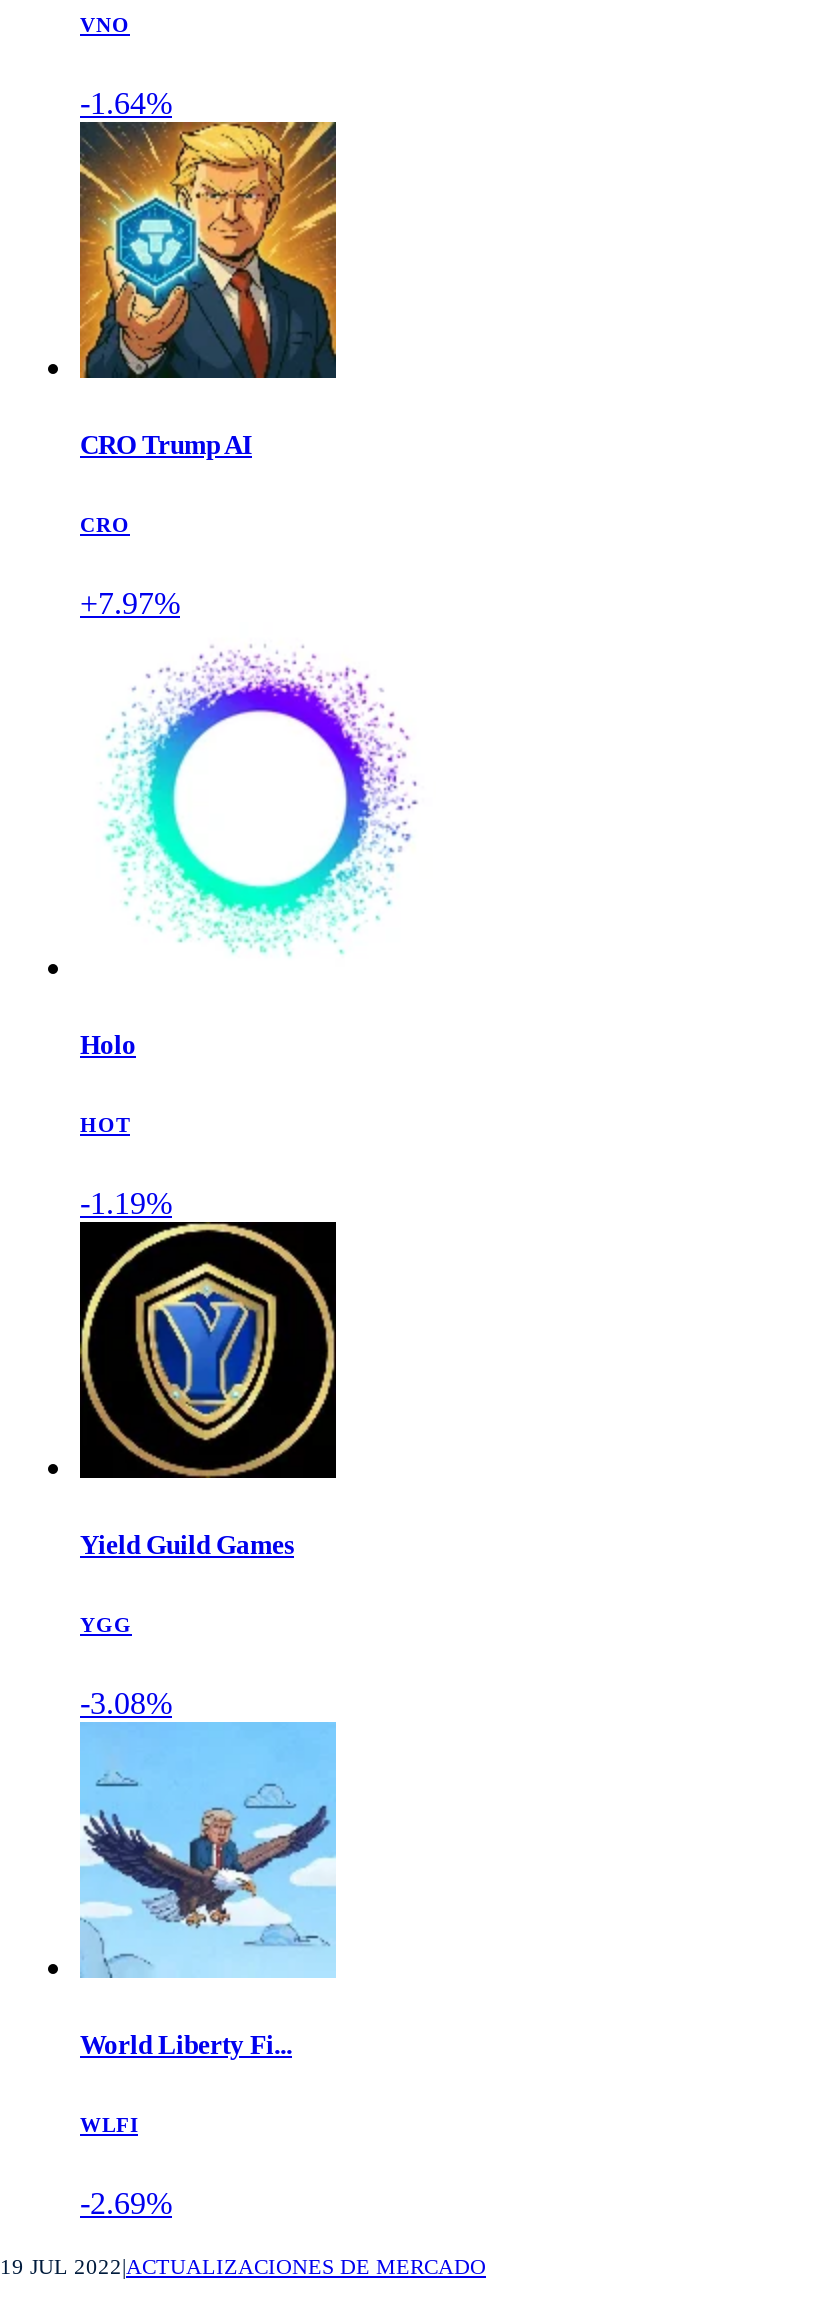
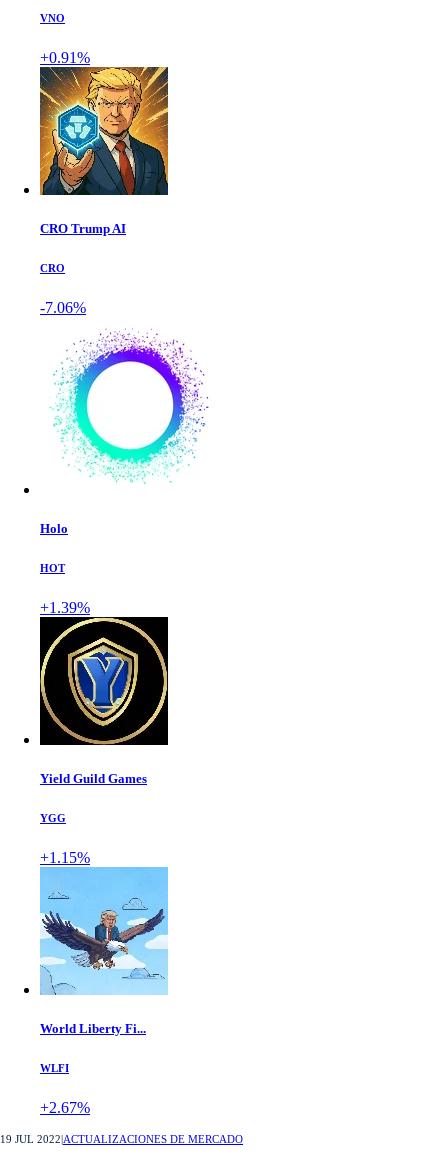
- -1.64%
+ +0.91%

- +7.97%
+ -7.06%

- -1.19%
+ +1.39%

- -3.08%
+ +1.15%

- -2.69%
+ +2.67%
